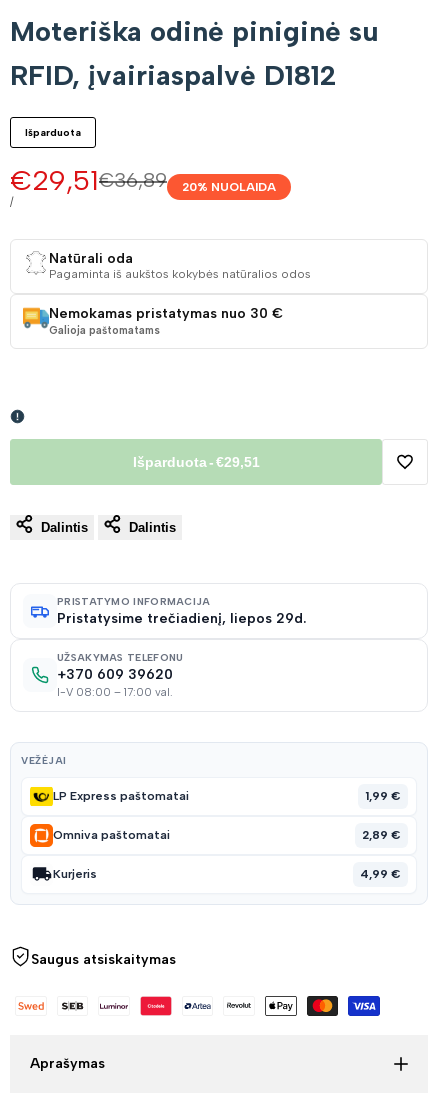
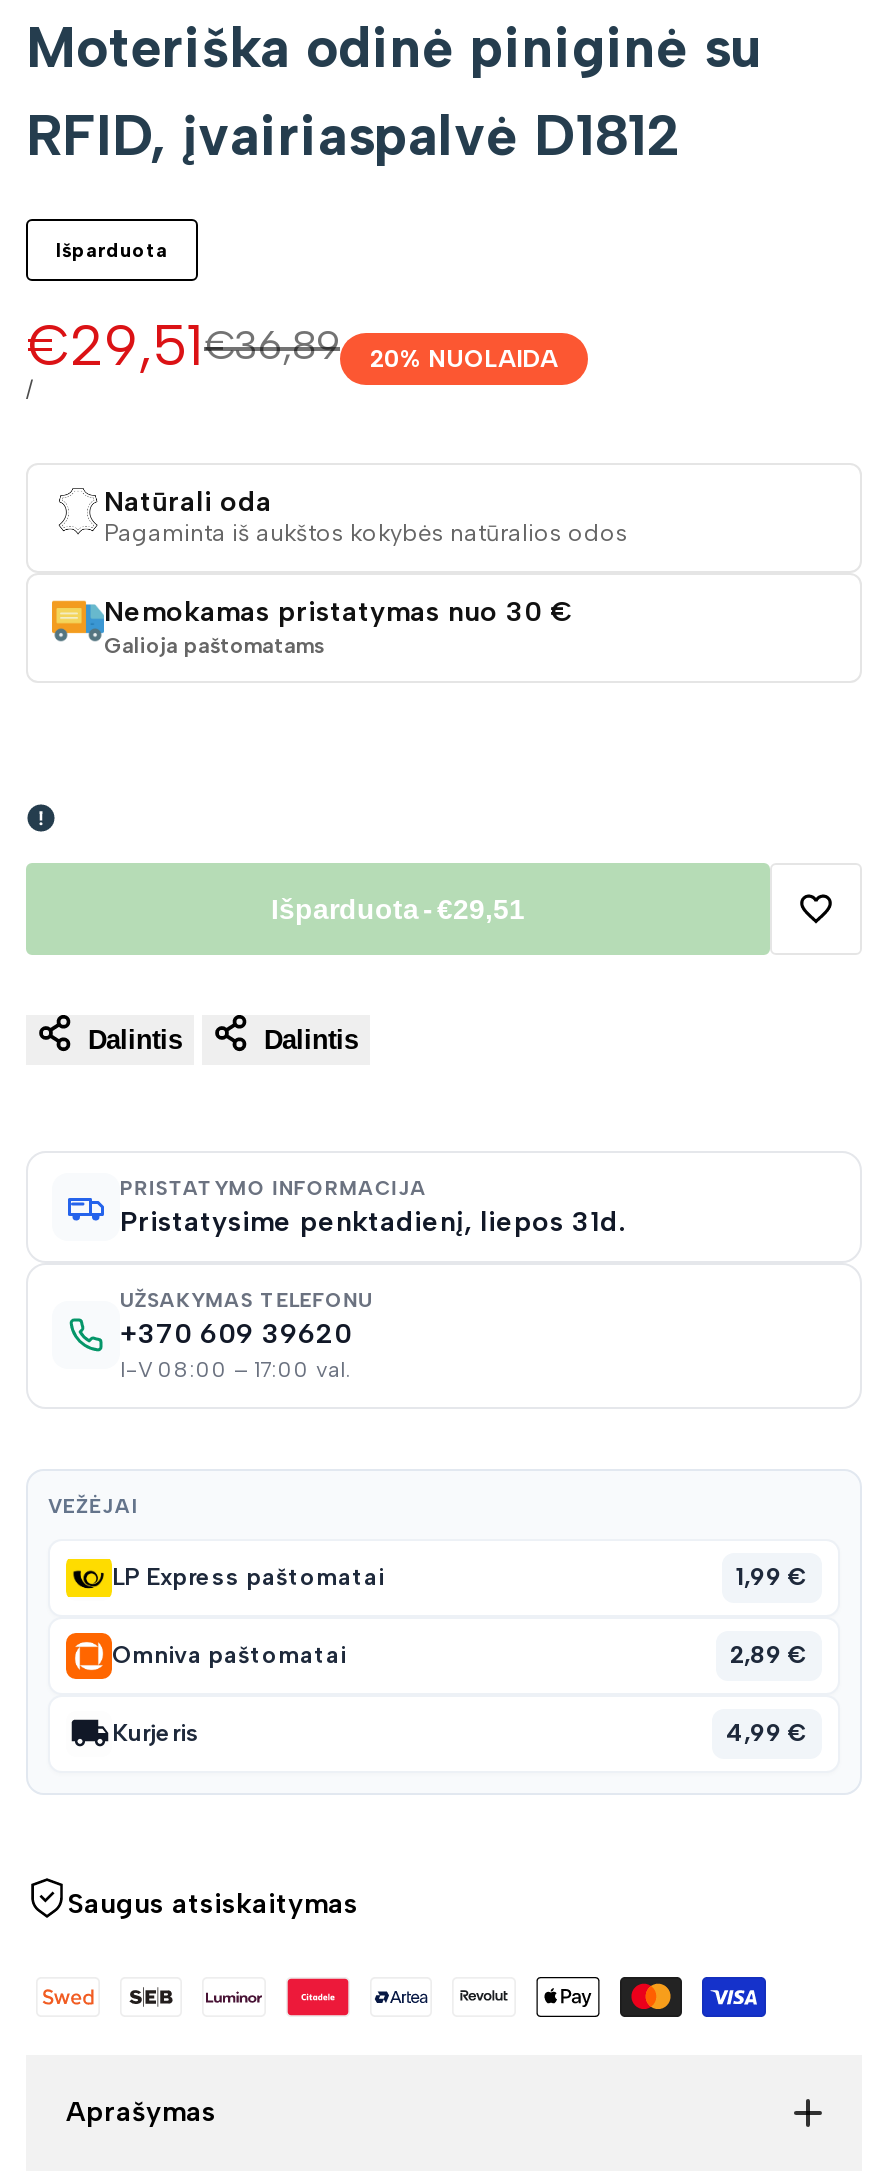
- Pristatysime trečiadienį, liepos 29d.
+ Pristatysime penktadienį, liepos 31d.
